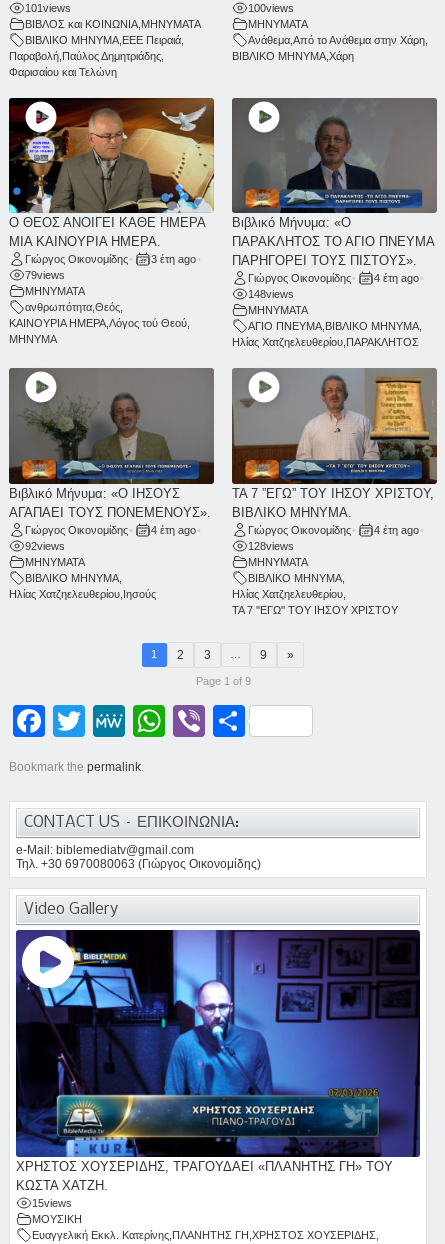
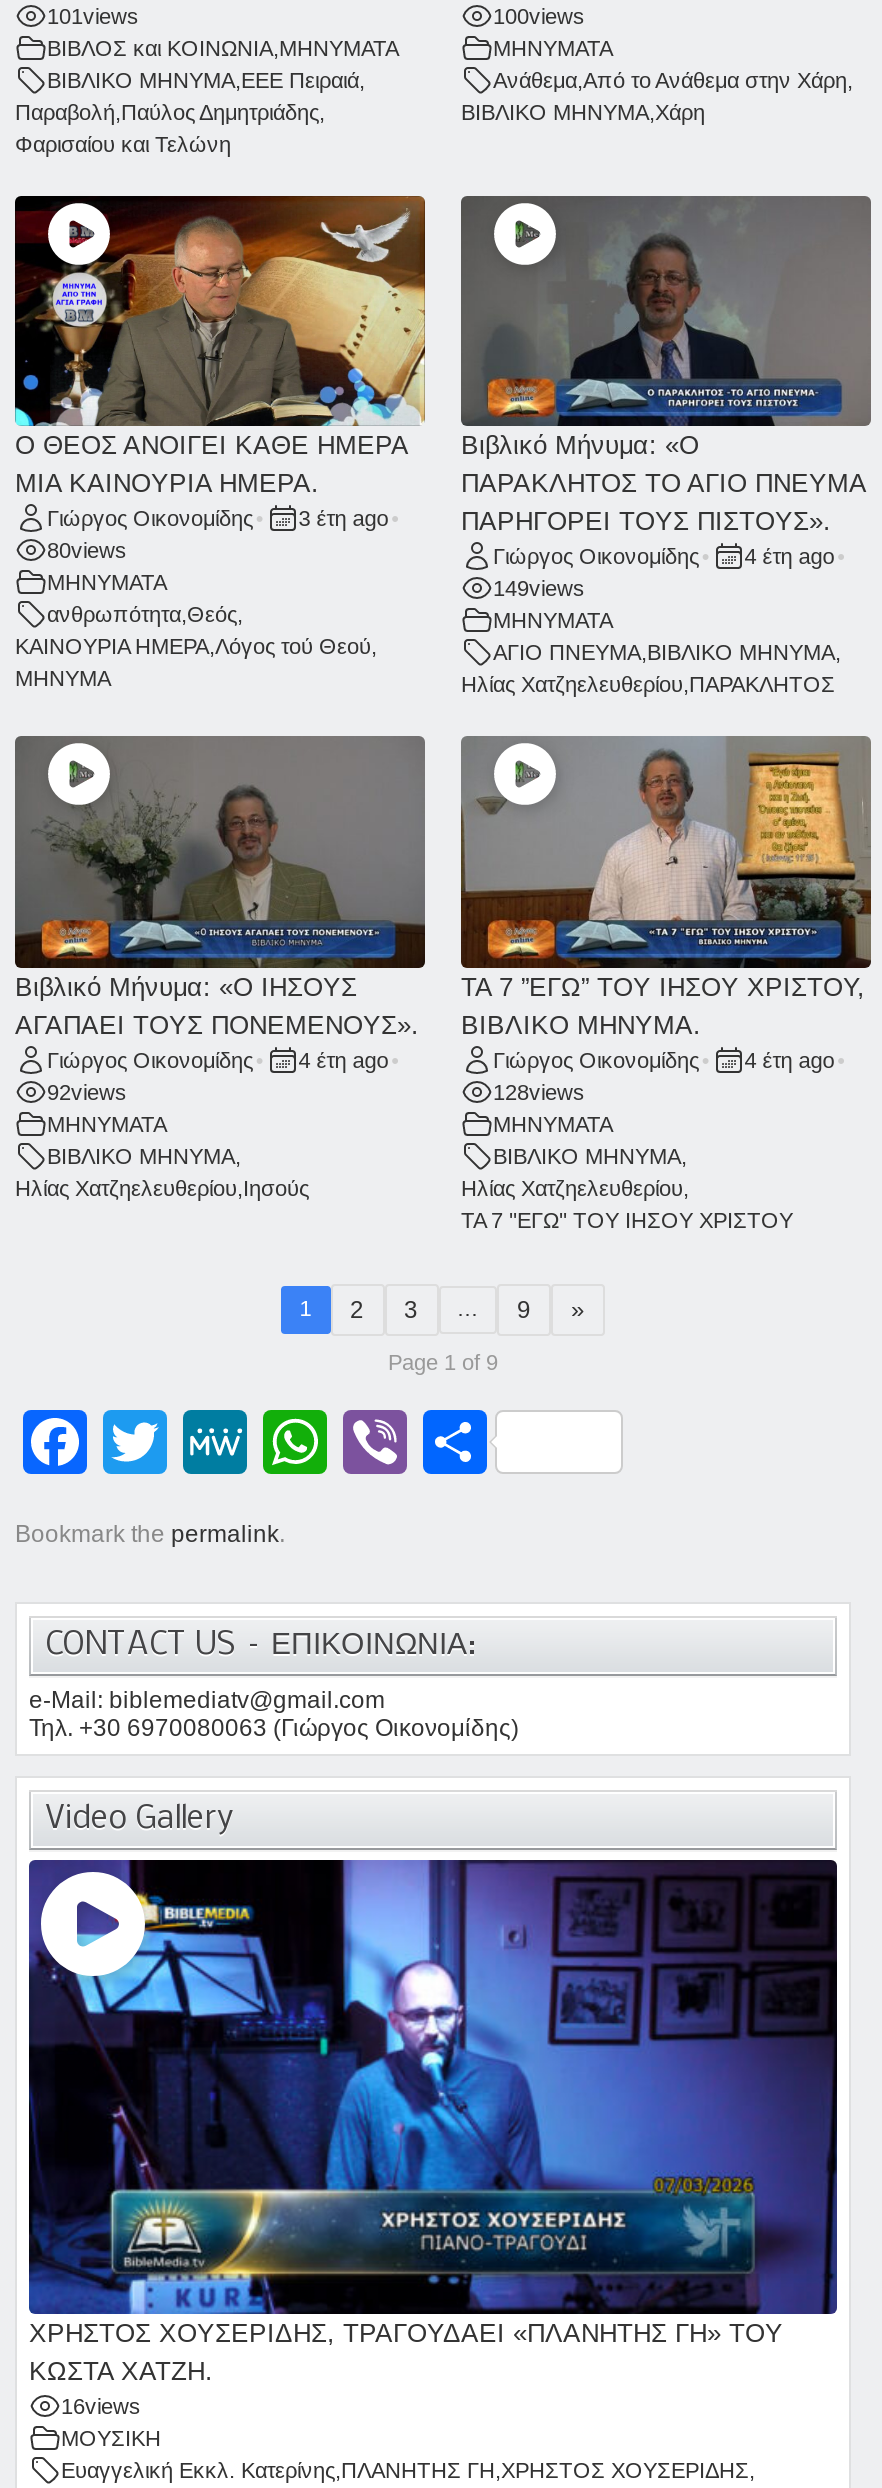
- 79views
+ 80views

- 148views
+ 149views

- 15views
+ 16views
